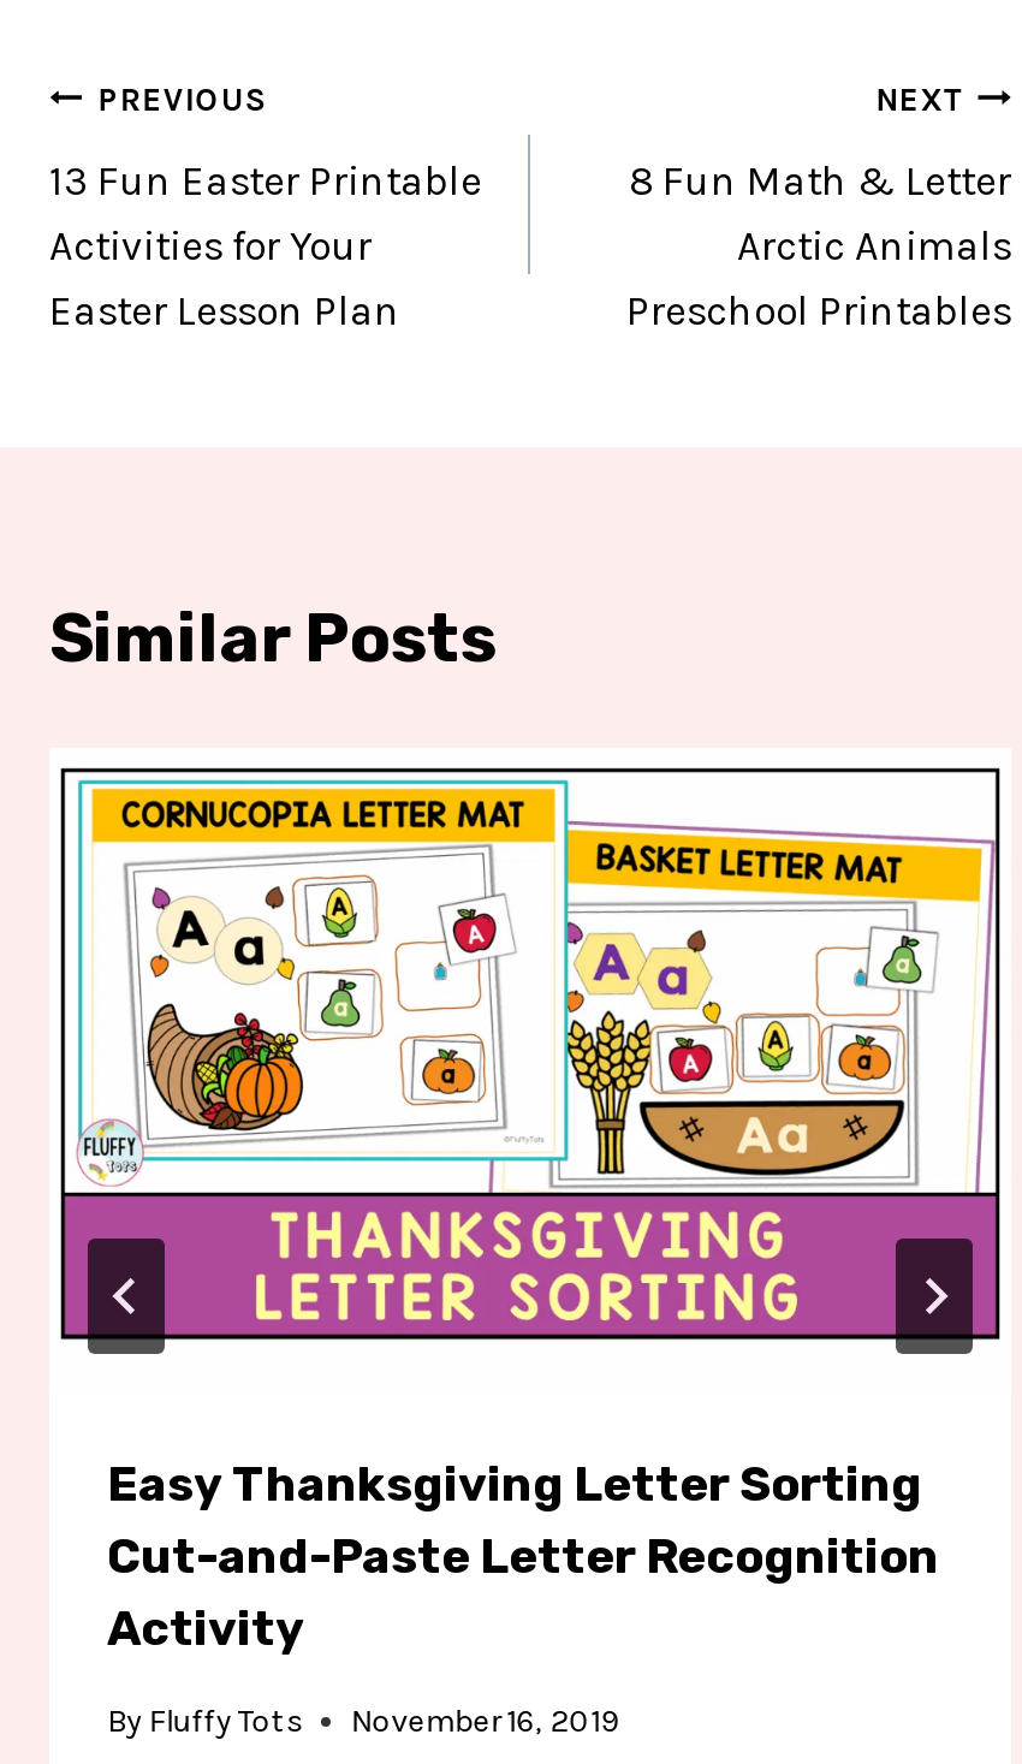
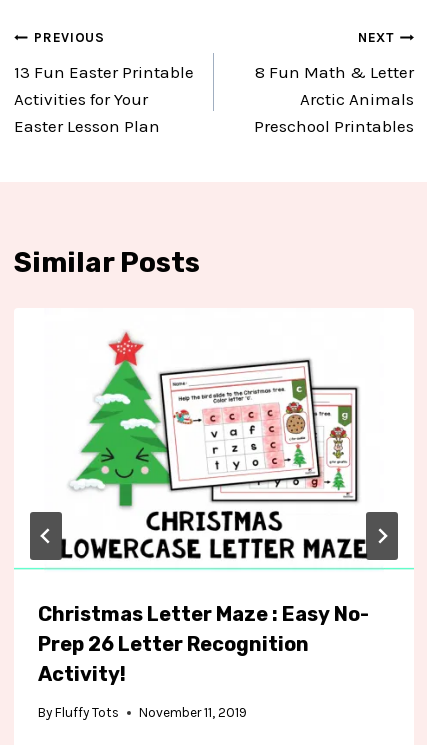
- [image]
+ [image]

- Easy Thanksgiving Letter Sorting
- Cut-and-Paste Letter Recognition
- Activity
+ Christmas Letter Maze : Easy No-
+ Prep 26 Letter Recognition
+ Activity!

- By Fluffy Tots November 16, 2019
+ By Fluffy Tots November 11, 2019
